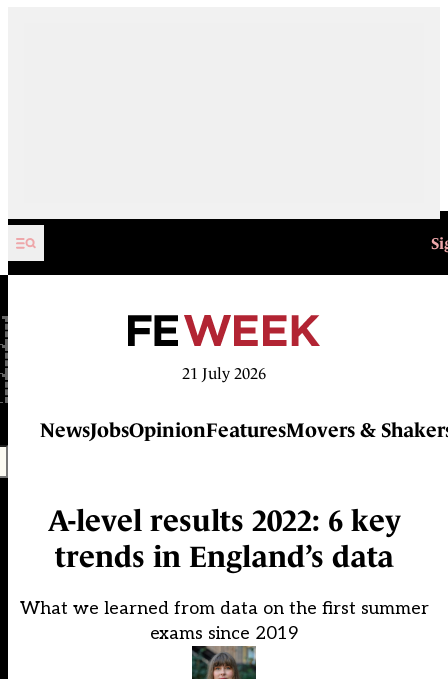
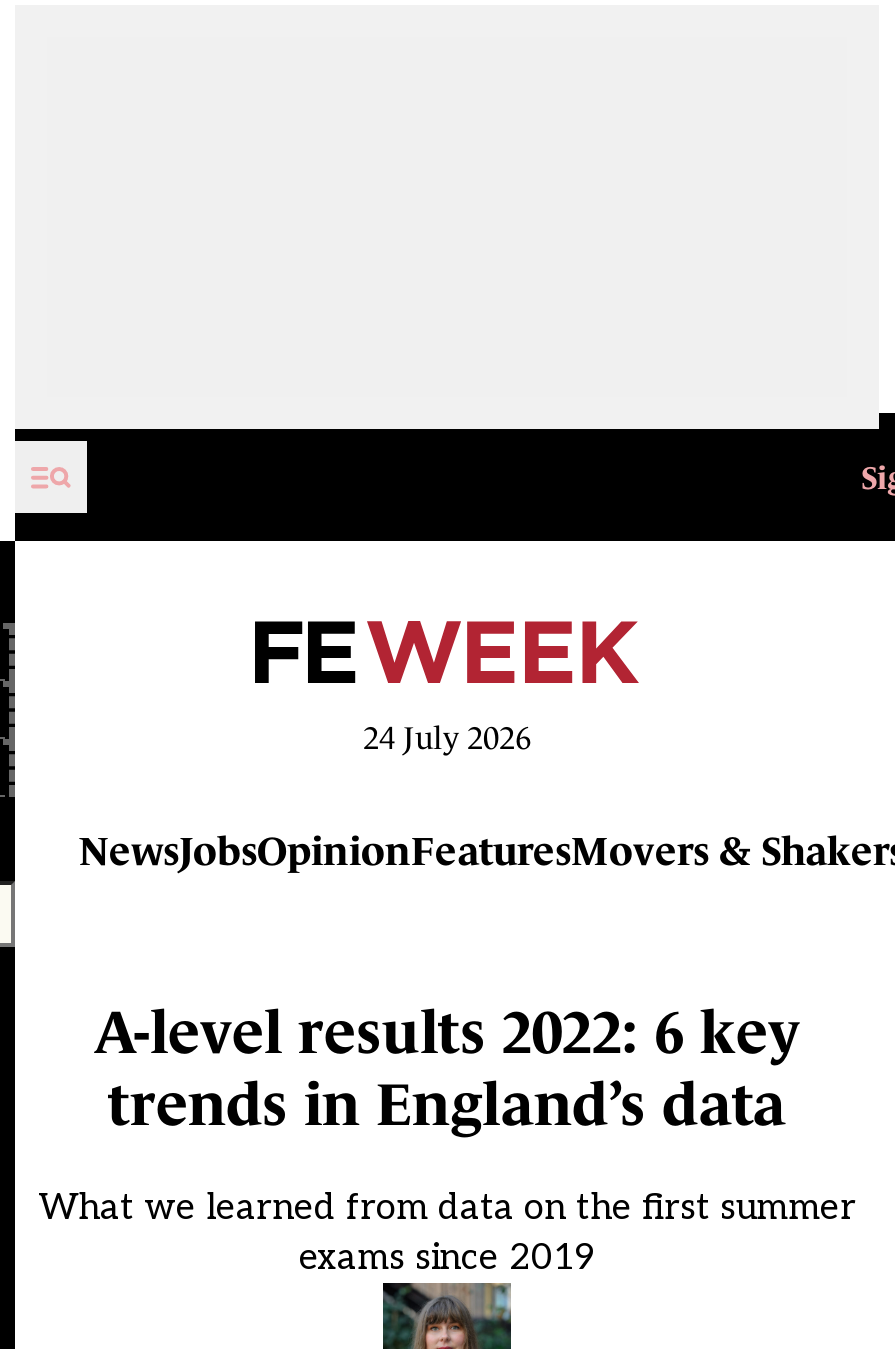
- 21 July 2026
+ 24 July 2026
